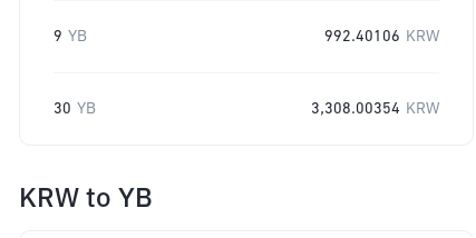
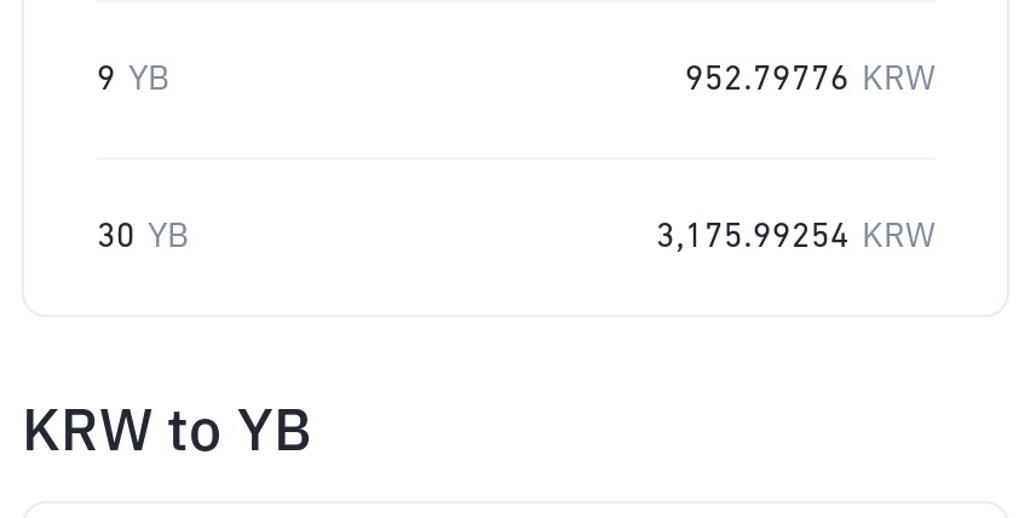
- 992.40106 KRW
+ 952.79776 KRW

- 3,308.00354 KRW
+ 3,175.99254 KRW
